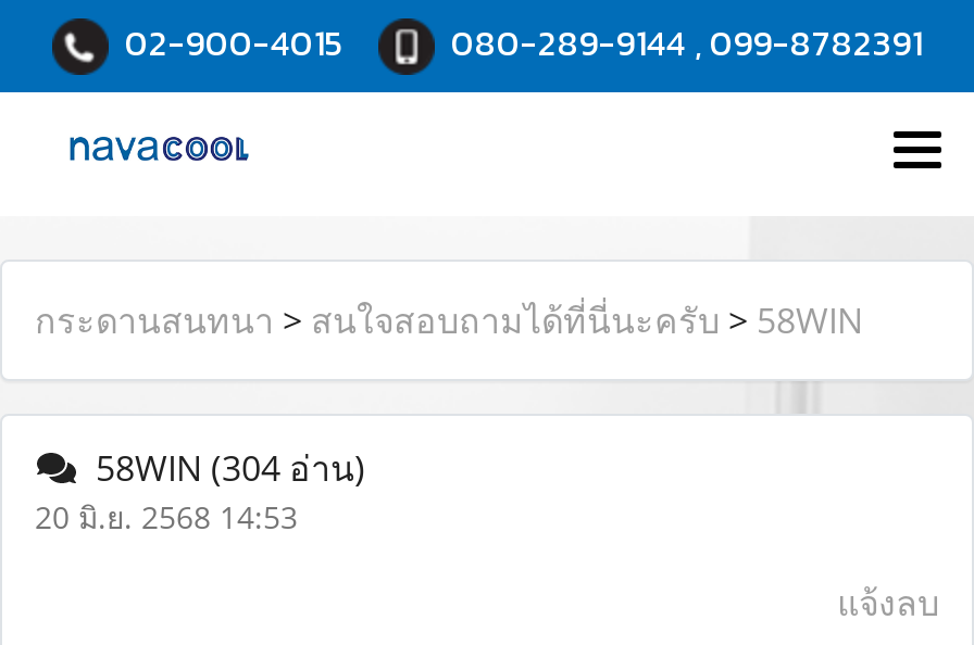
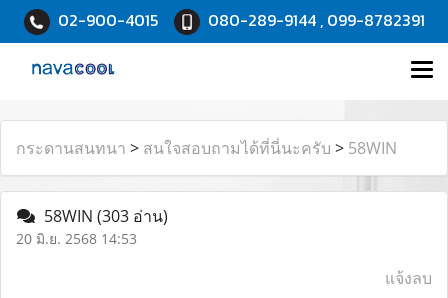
- 58WIN (304 อ่าน)
+ 58WIN (303 อ่าน)
